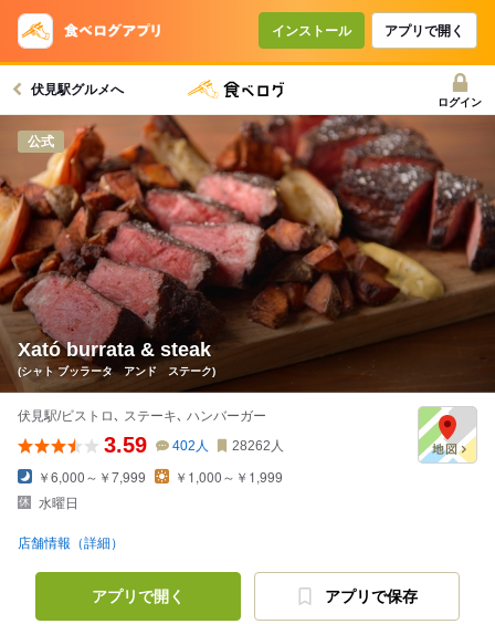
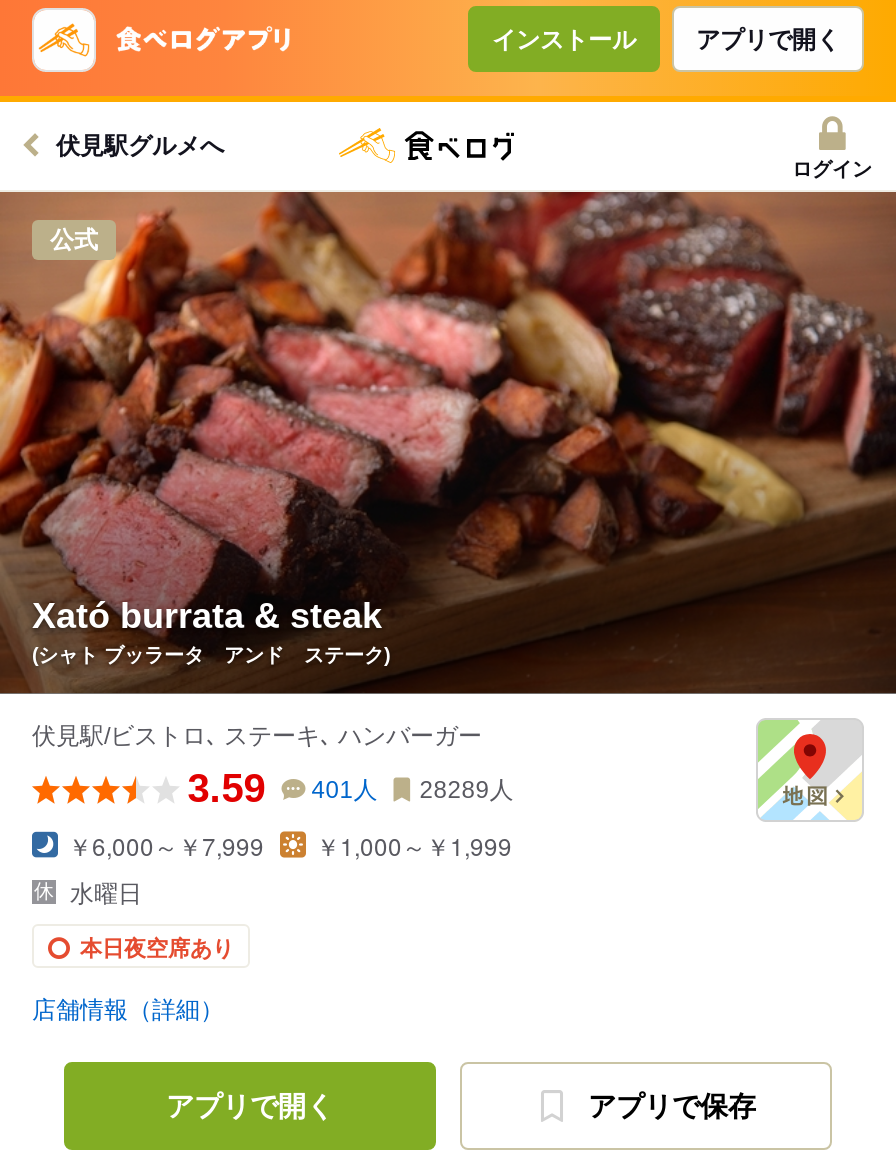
- 402人
+ 401人

- 28262人
+ 28289人

+ 本日夜空席あり
